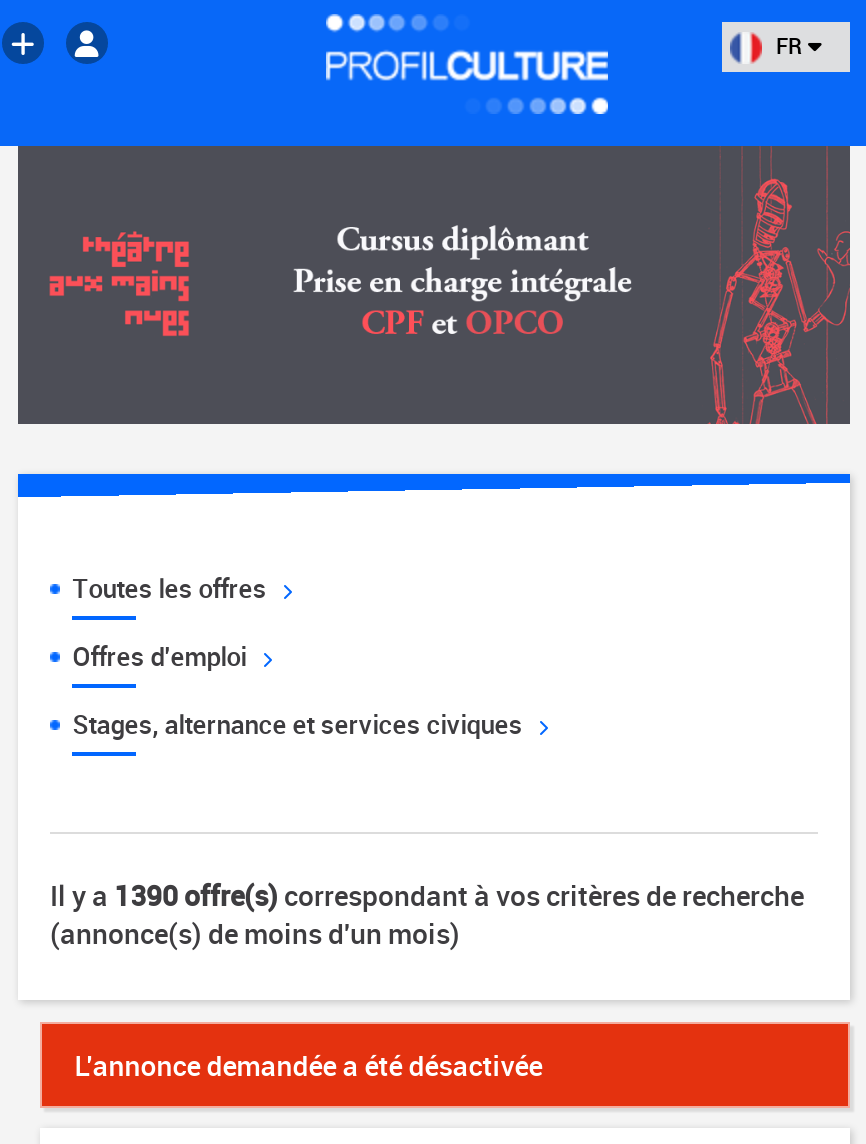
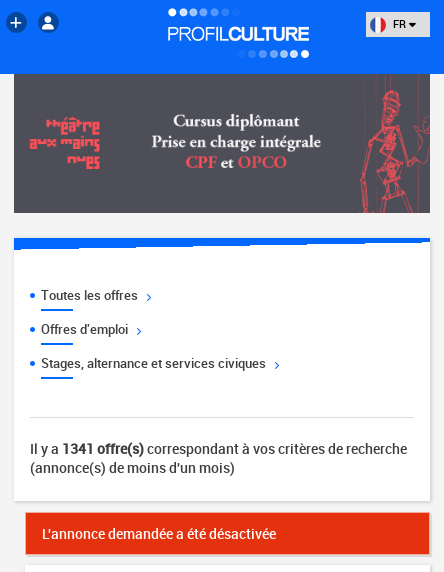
- Il y a 1390 offre(s) correspondant à vos critères de recherche
+ Il y a 1341 offre(s) correspondant à vos critères de recherche
